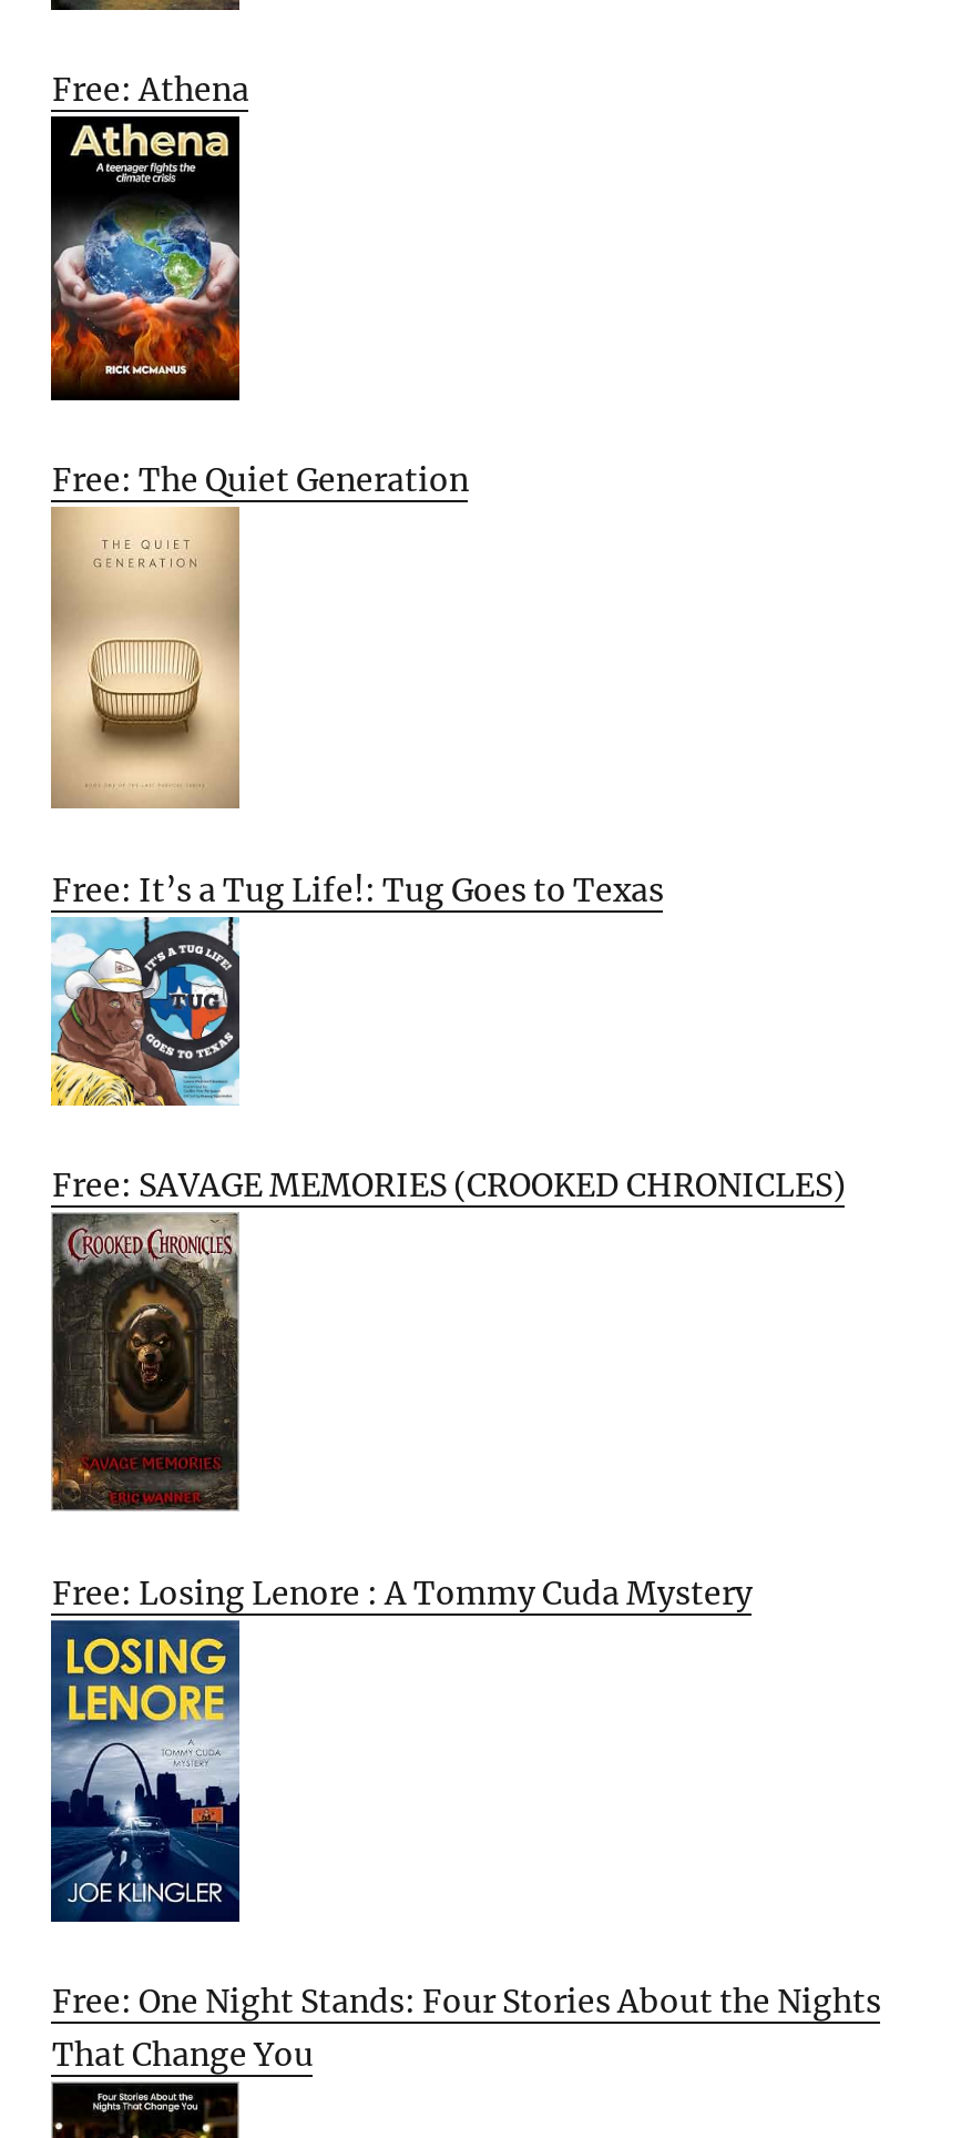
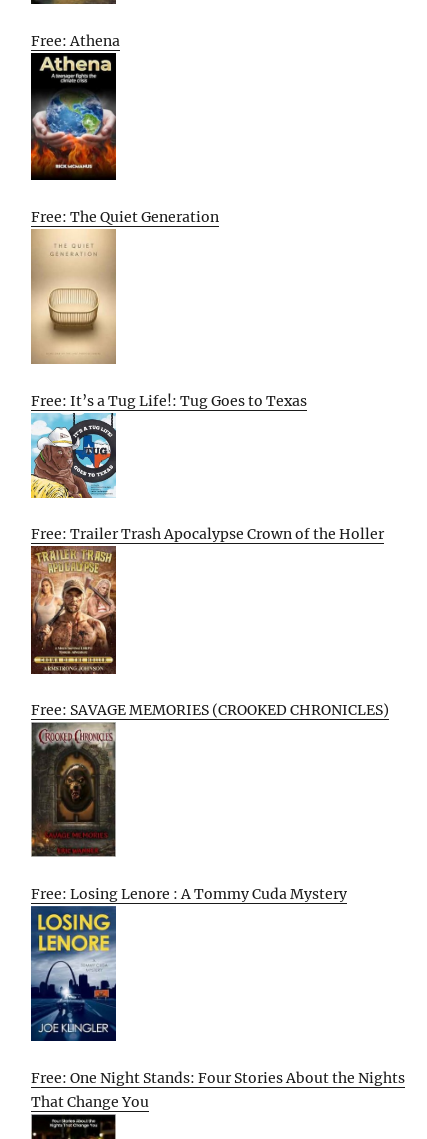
+ [image]

+ Free: Trailer Trash Apocalypse Crown of the Holler
